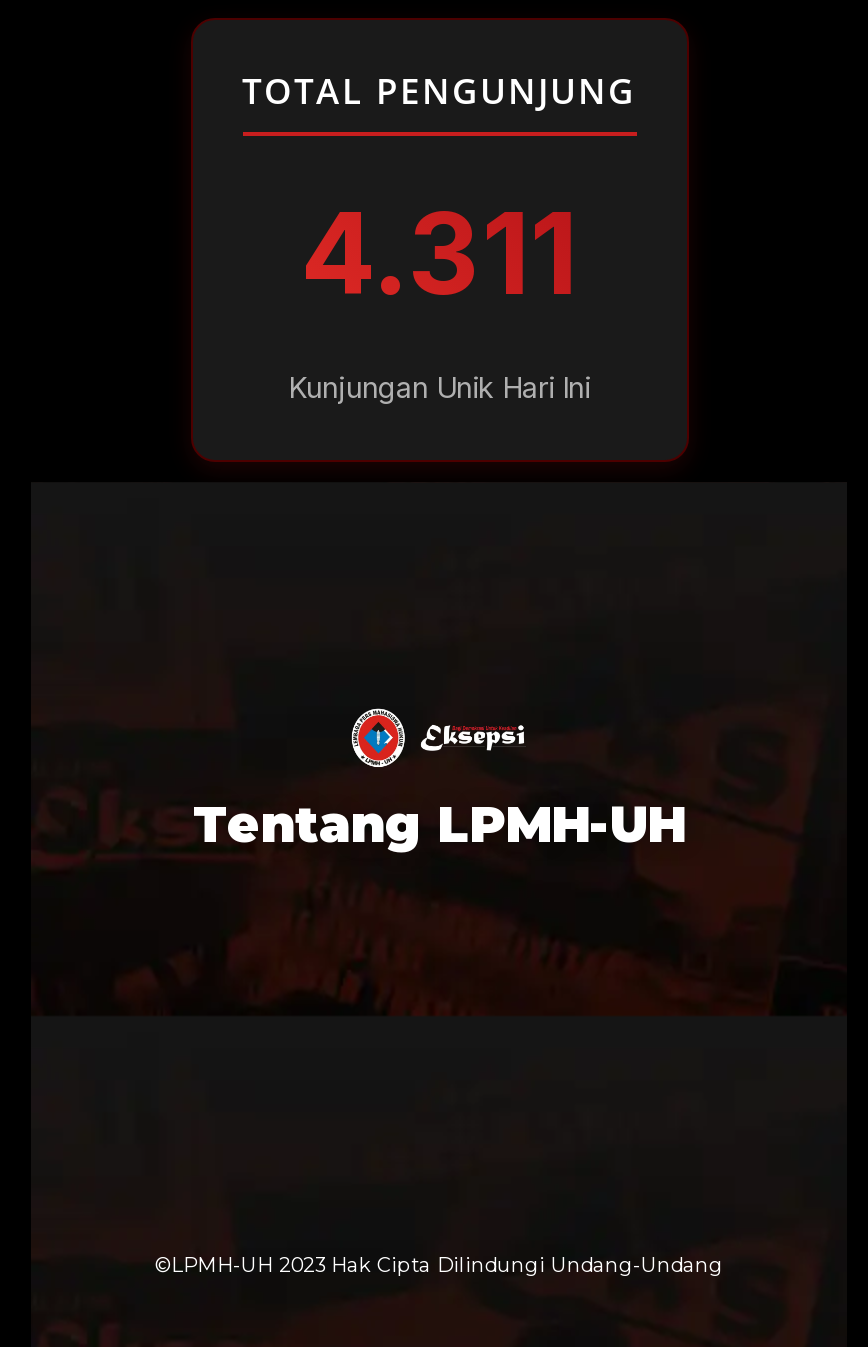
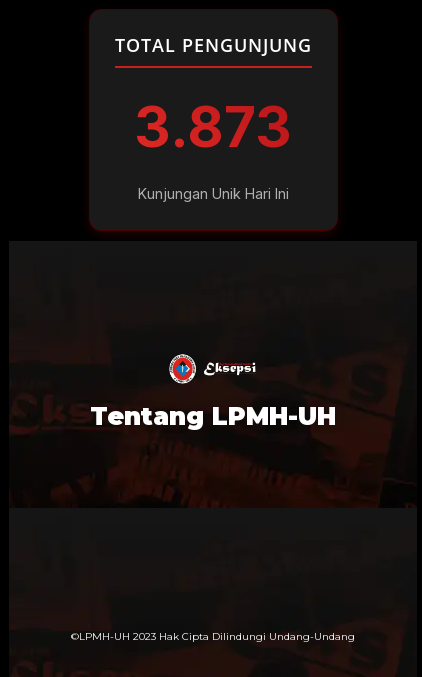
- 4.311
+ 3.873
